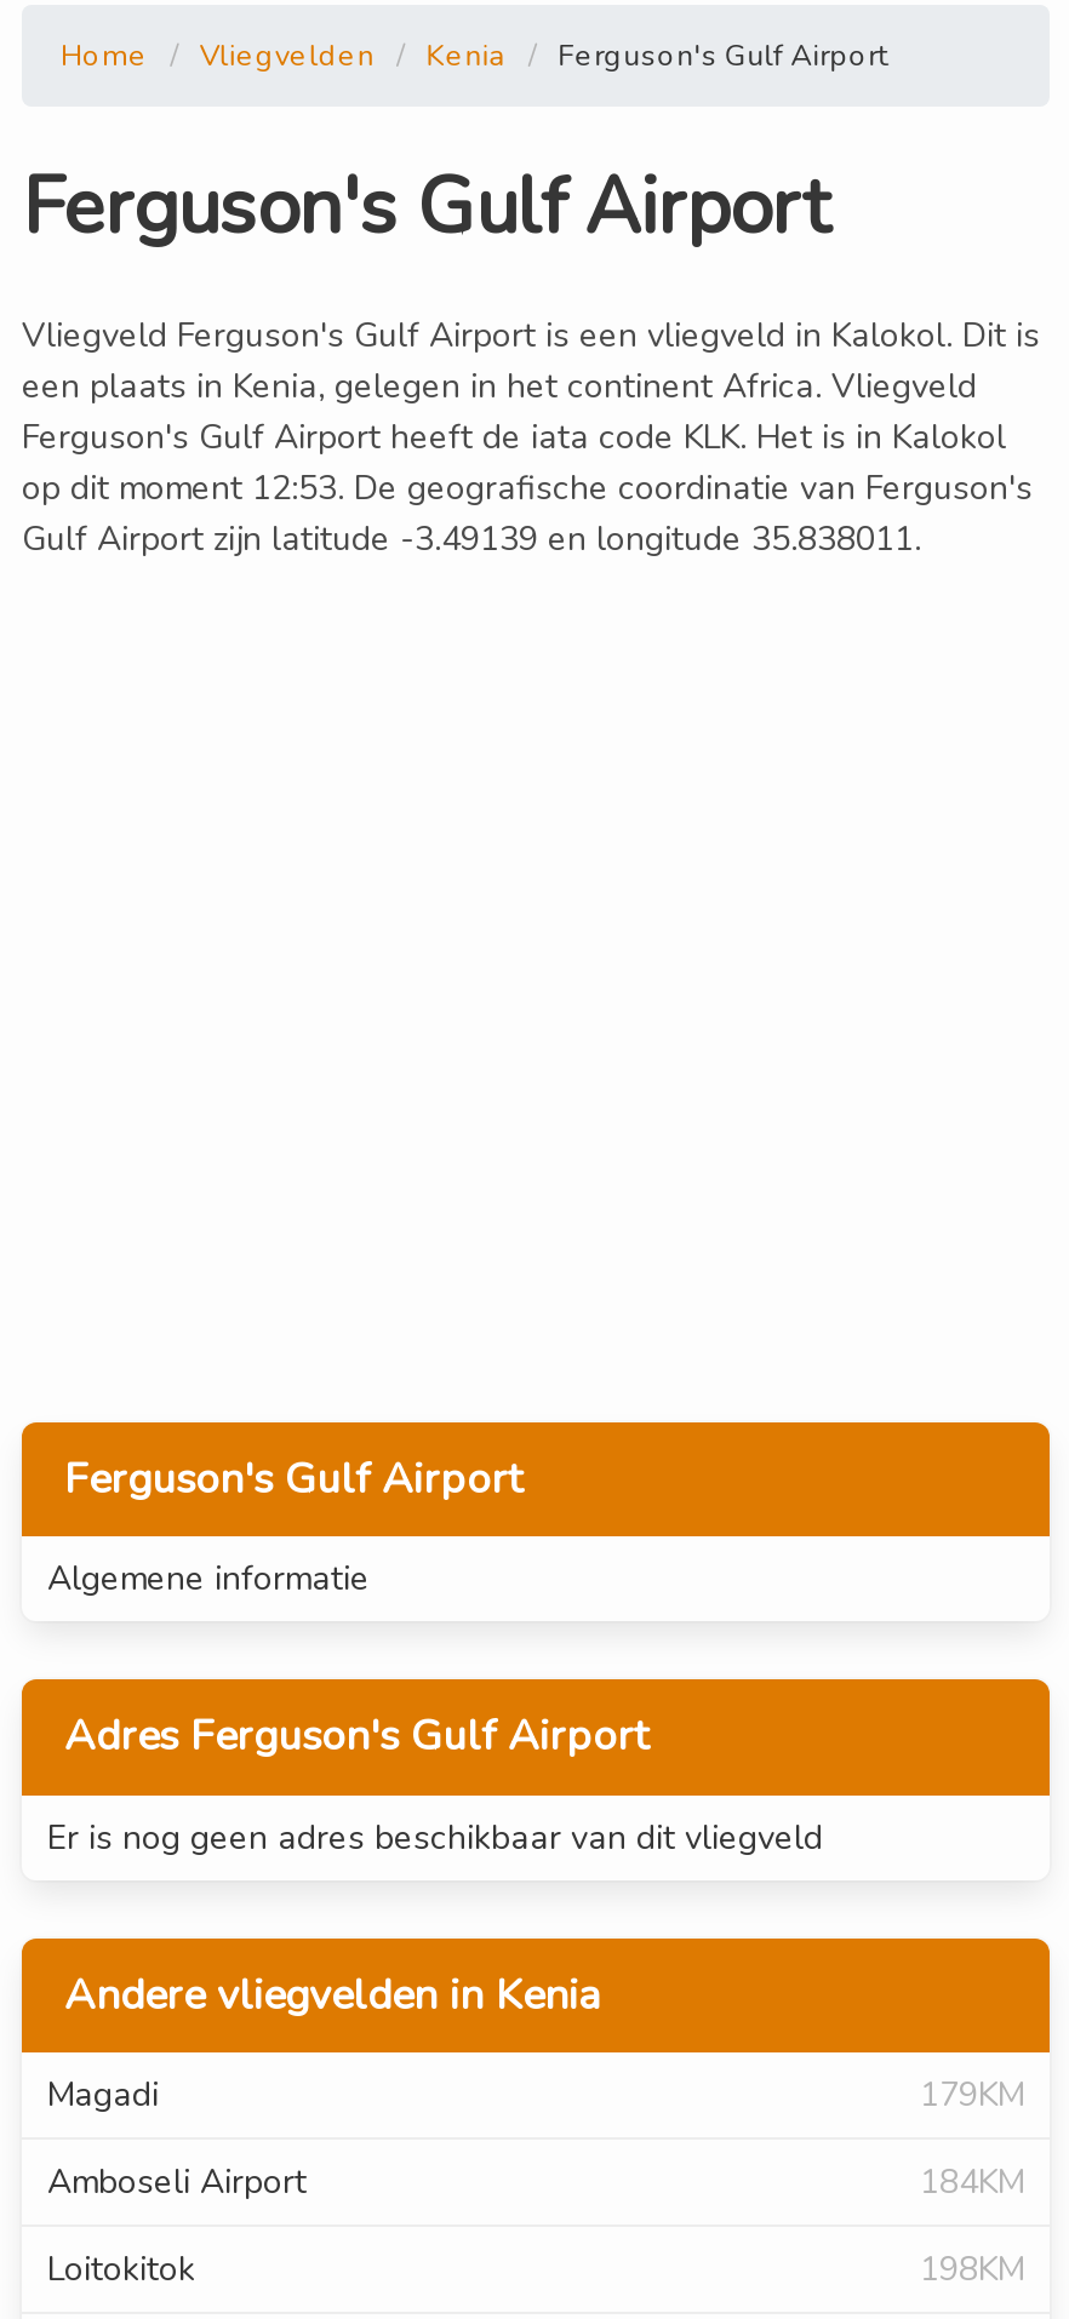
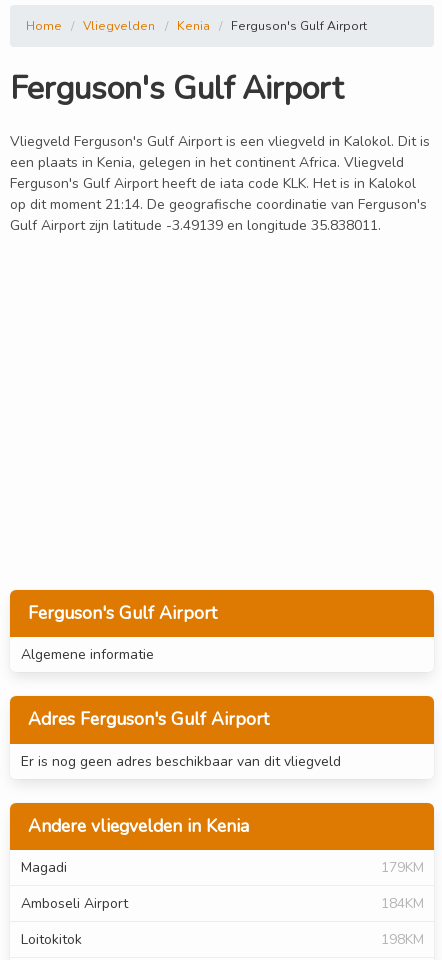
- op dit moment 12:53. De geografische coordinatie van Ferguson's
+ op dit moment 21:14. De geografische coordinatie van Ferguson's
